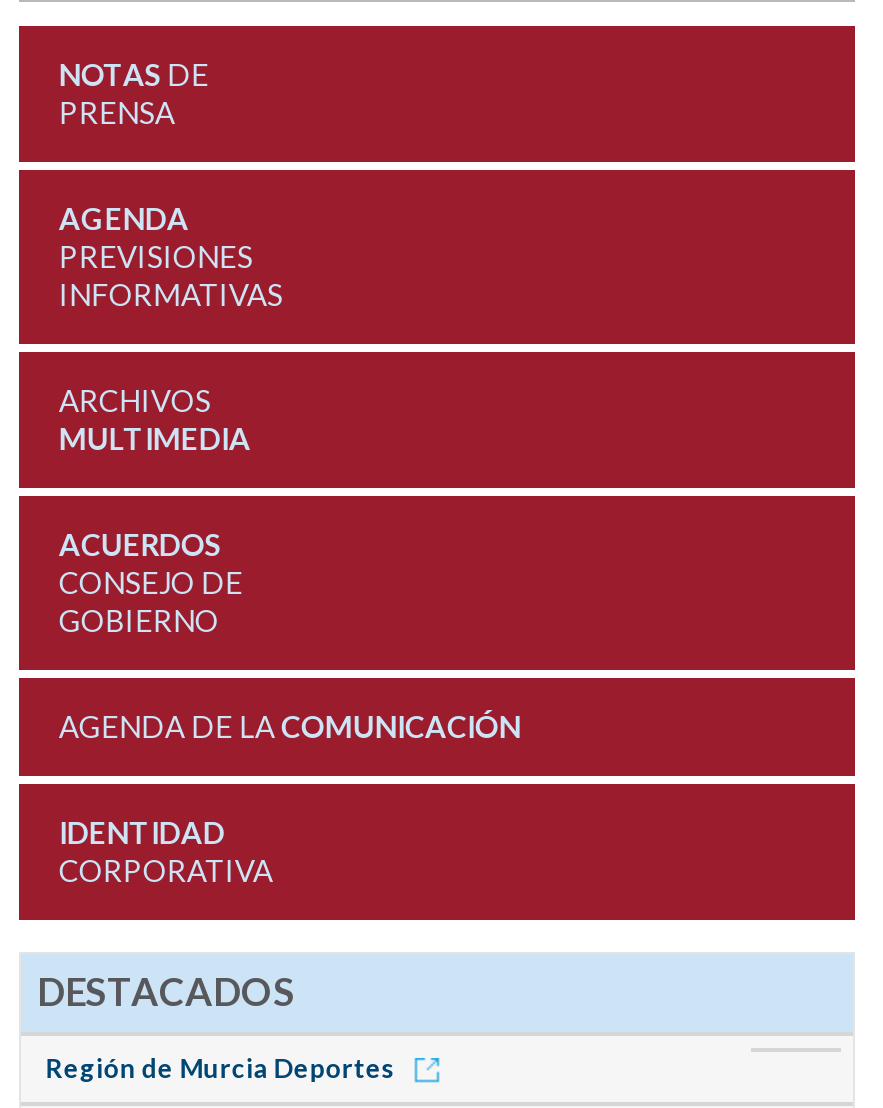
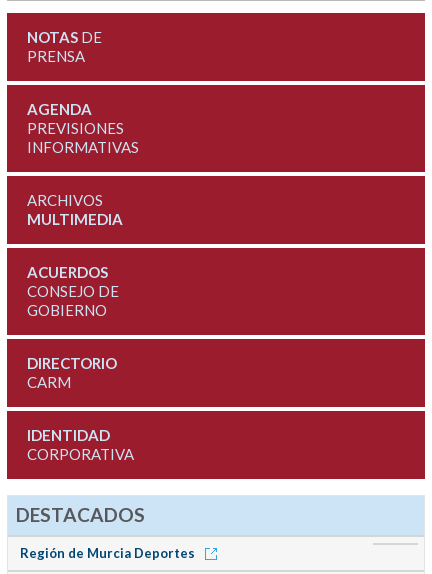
- AGENDA DE LA COMUNICACIÓN
+ DIRECTORIO
+ CARM
